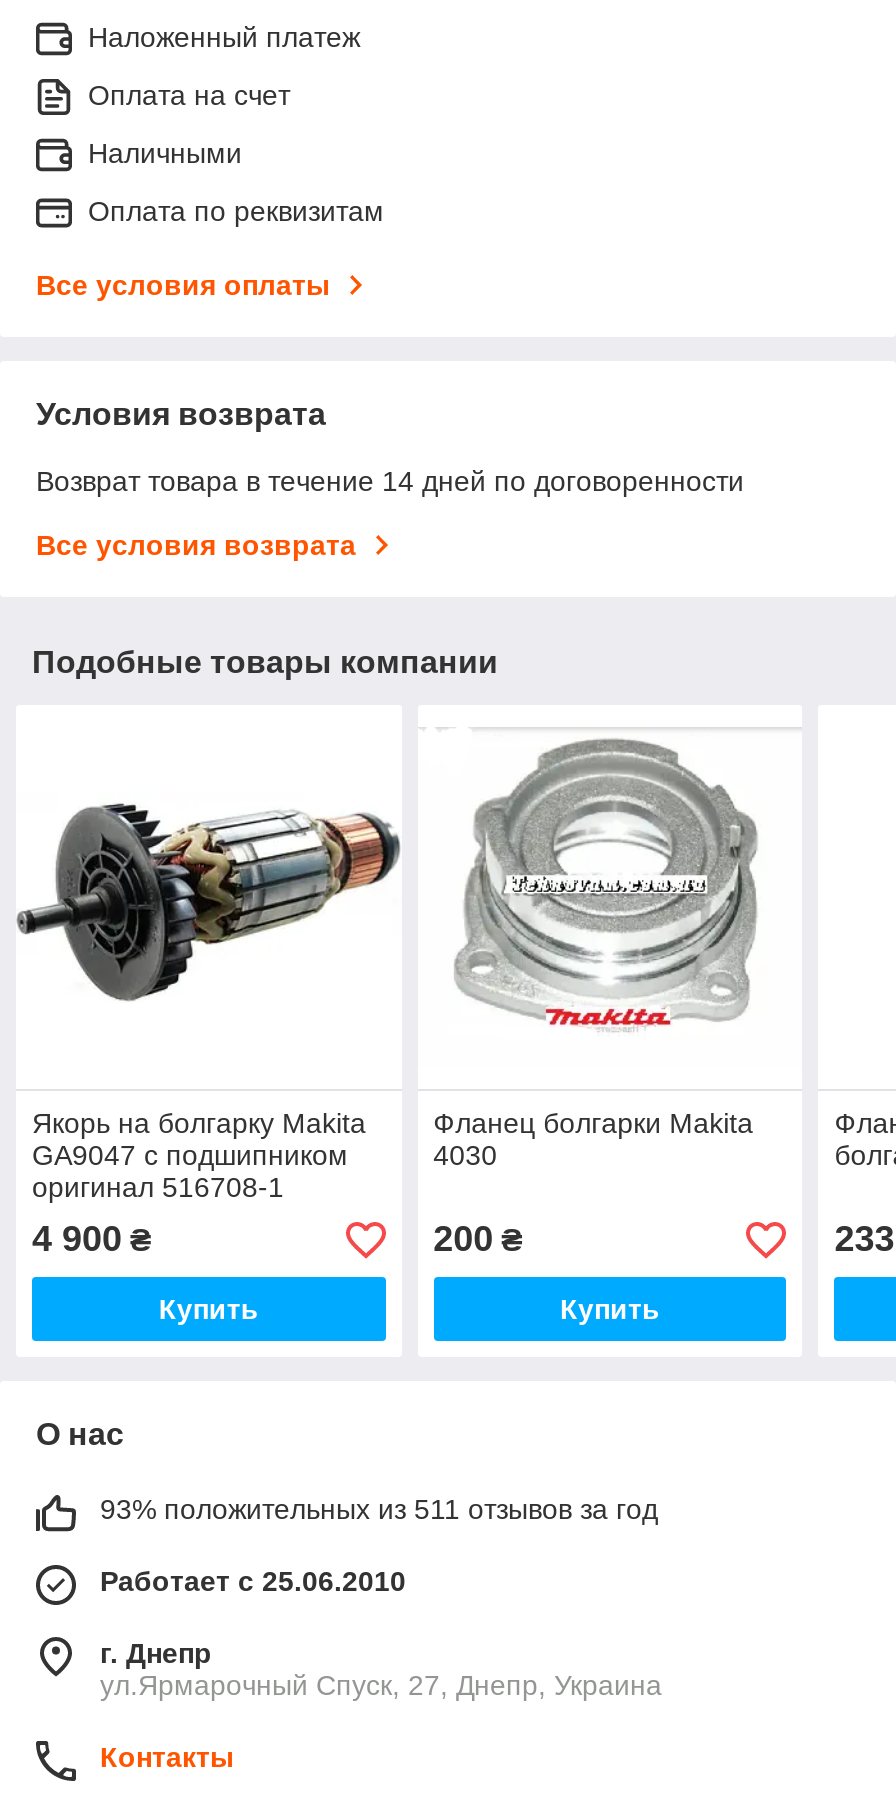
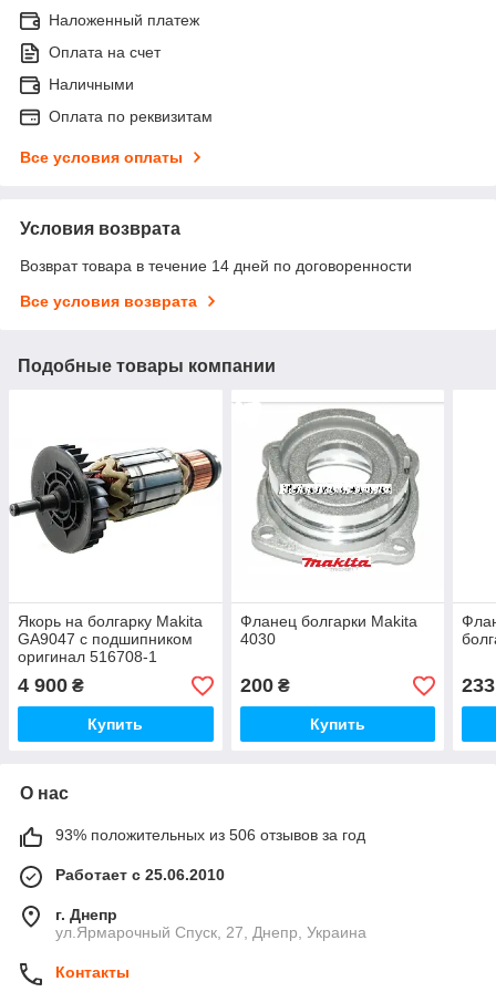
- 93% положительных из 511 отзывов за год
+ 93% положительных из 506 отзывов за год
